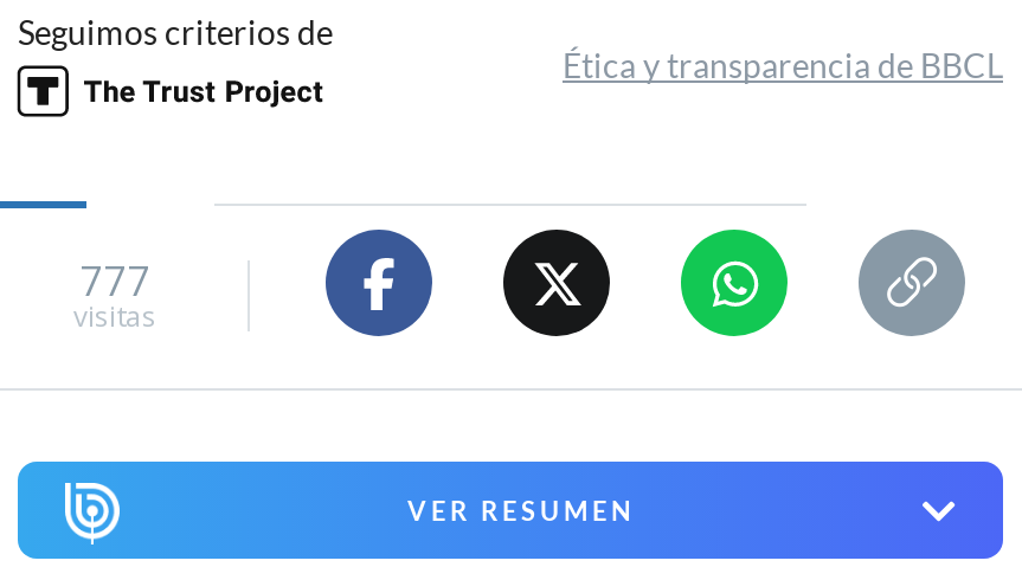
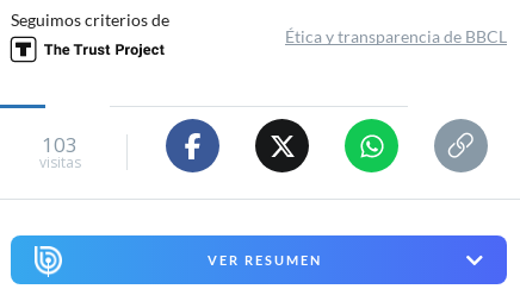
- 777
+ 103
